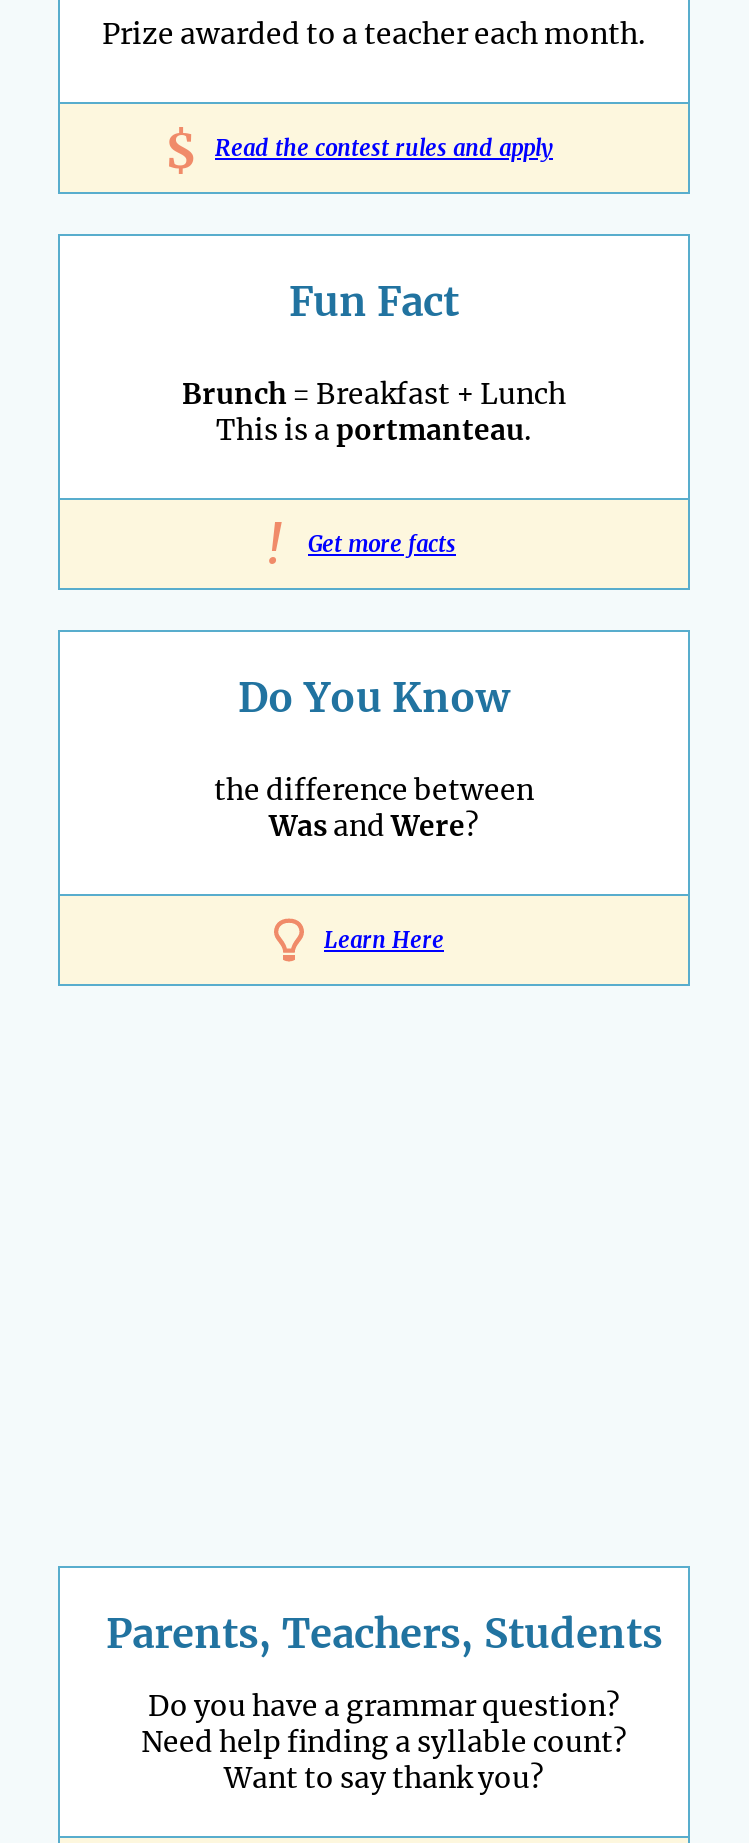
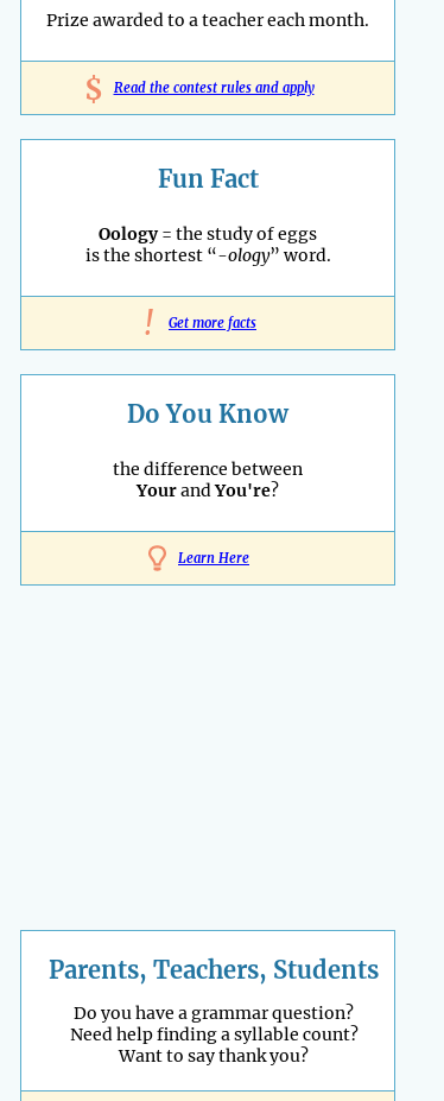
- Brunch = Breakfast + Lunch
- This is a portmanteau.
+ Oology = the study of eggs
+ is the shortest “-ology” word.

- Was and Were?
+ Your and You're?
